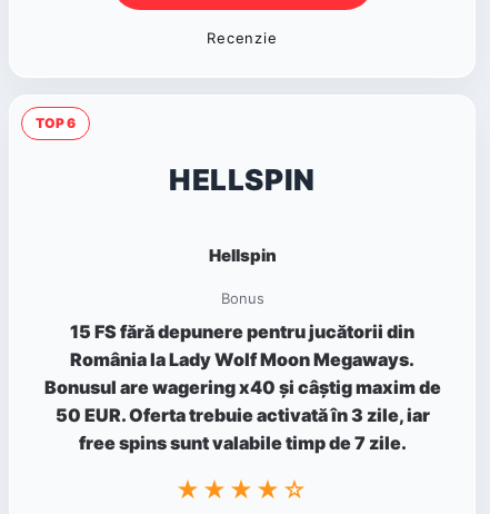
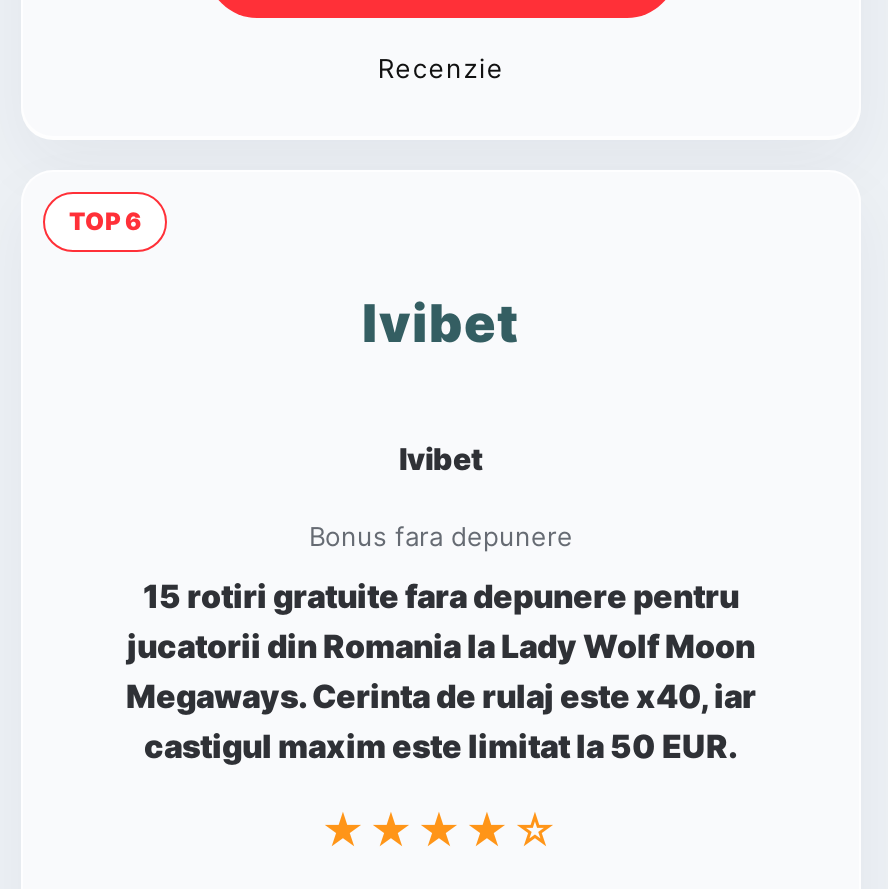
- HELLSPIN
+ Ivibet

- Hellspin
+ Ivibet

- Bonus
+ Bonus fara depunere

- 15 FS fără depunere pentru jucătorii din
- România la Lady Wolf Moon Megaways.
- Bonusul are wagering x40 și câștig maxim de
- 50 EUR. Oferta trebuie activată în 3 zile, iar
- free spins sunt valabile timp de 7 zile.
+ 15 rotiri gratuite fara depunere pentru
+ jucatorii din Romania la Lady Wolf Moon
+ Megaways. Cerinta de rulaj este x40, iar
+ castigul maxim este limitat la 50 EUR.
